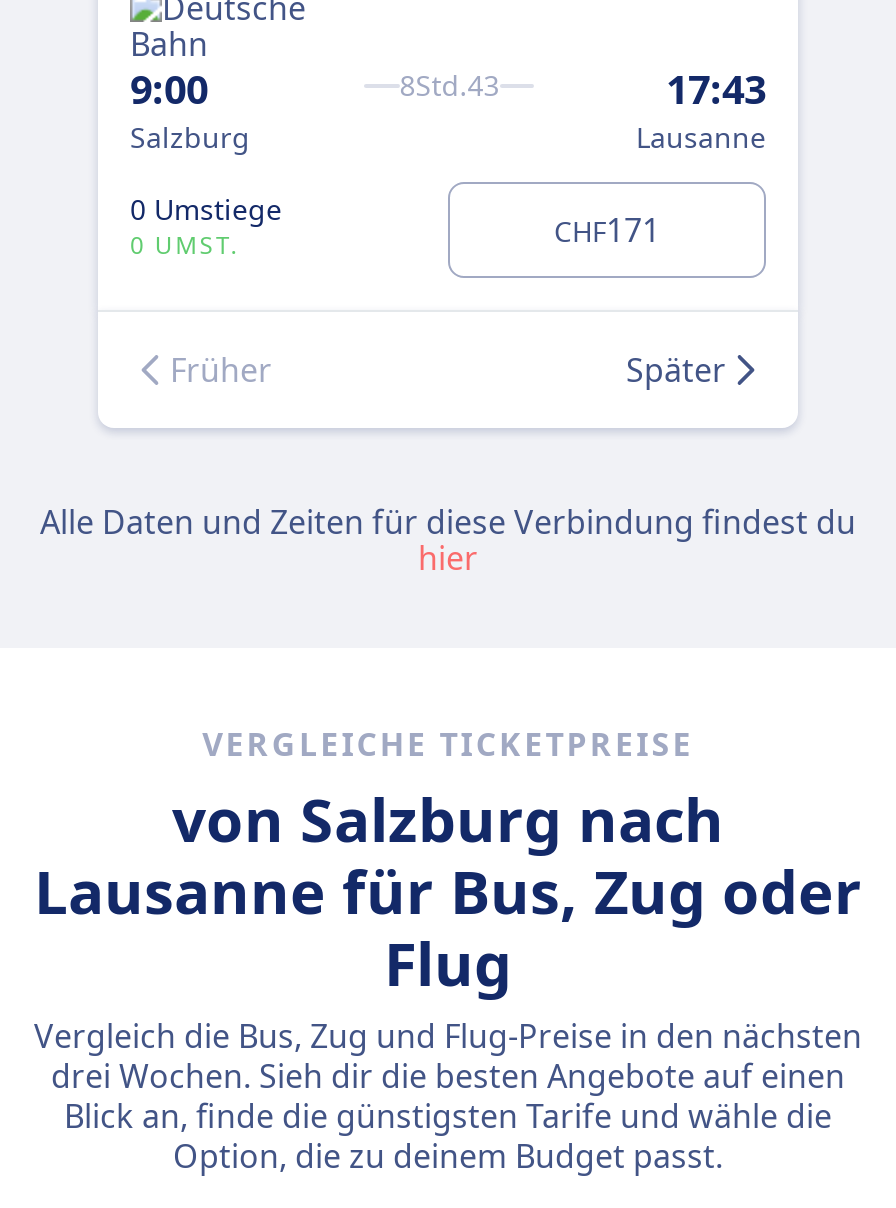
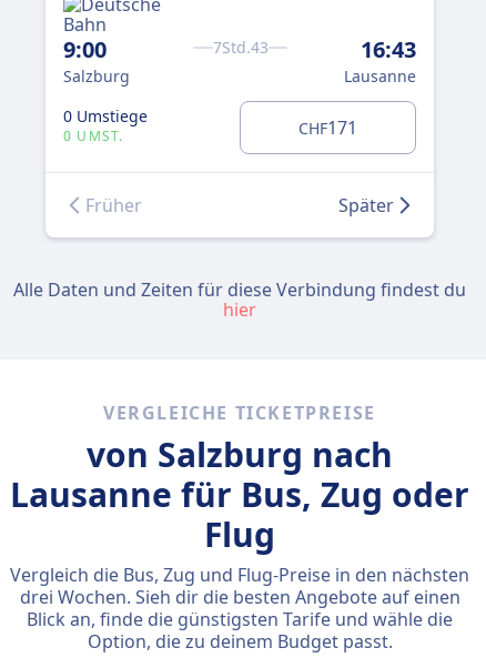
- 8Std.43
- 17:43
+ 7Std.43
+ 16:43
